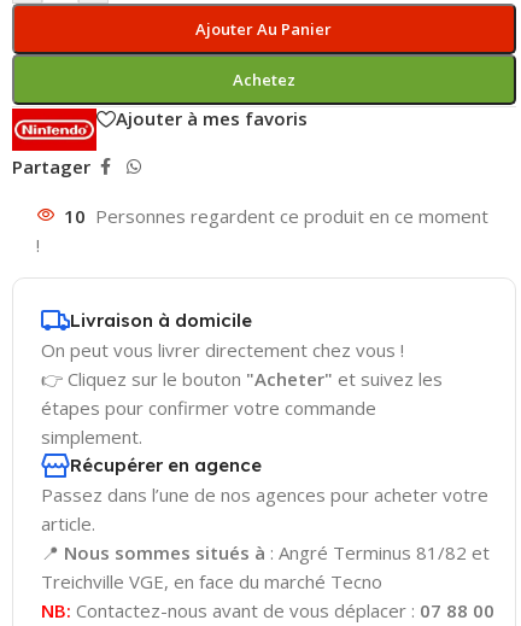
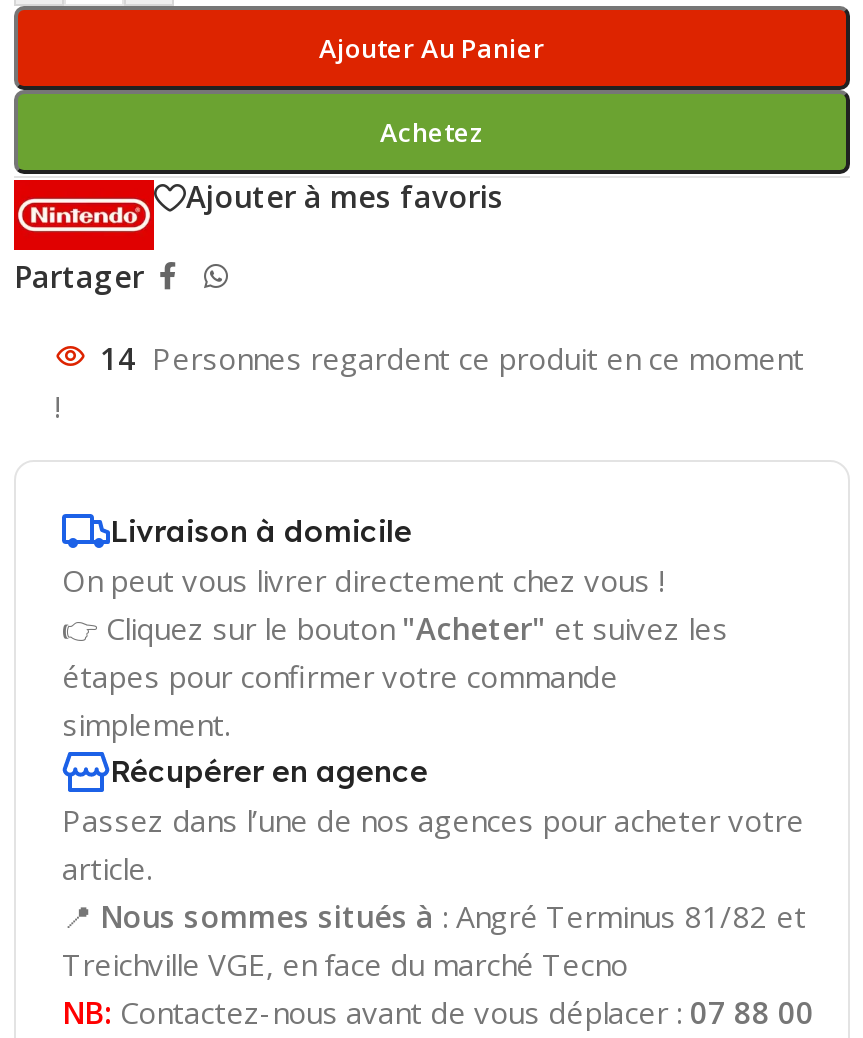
- 10 Personnes regardent ce produit en ce moment
+ 14 Personnes regardent ce produit en ce moment
